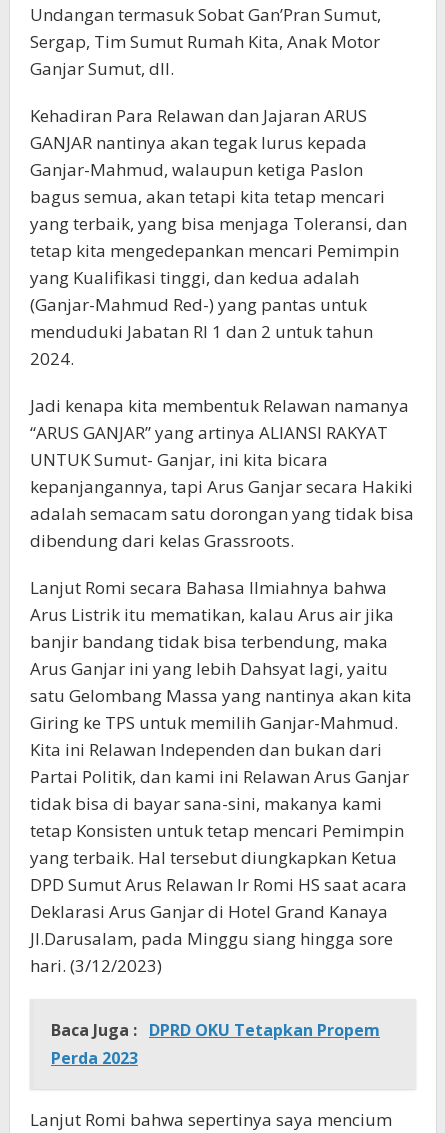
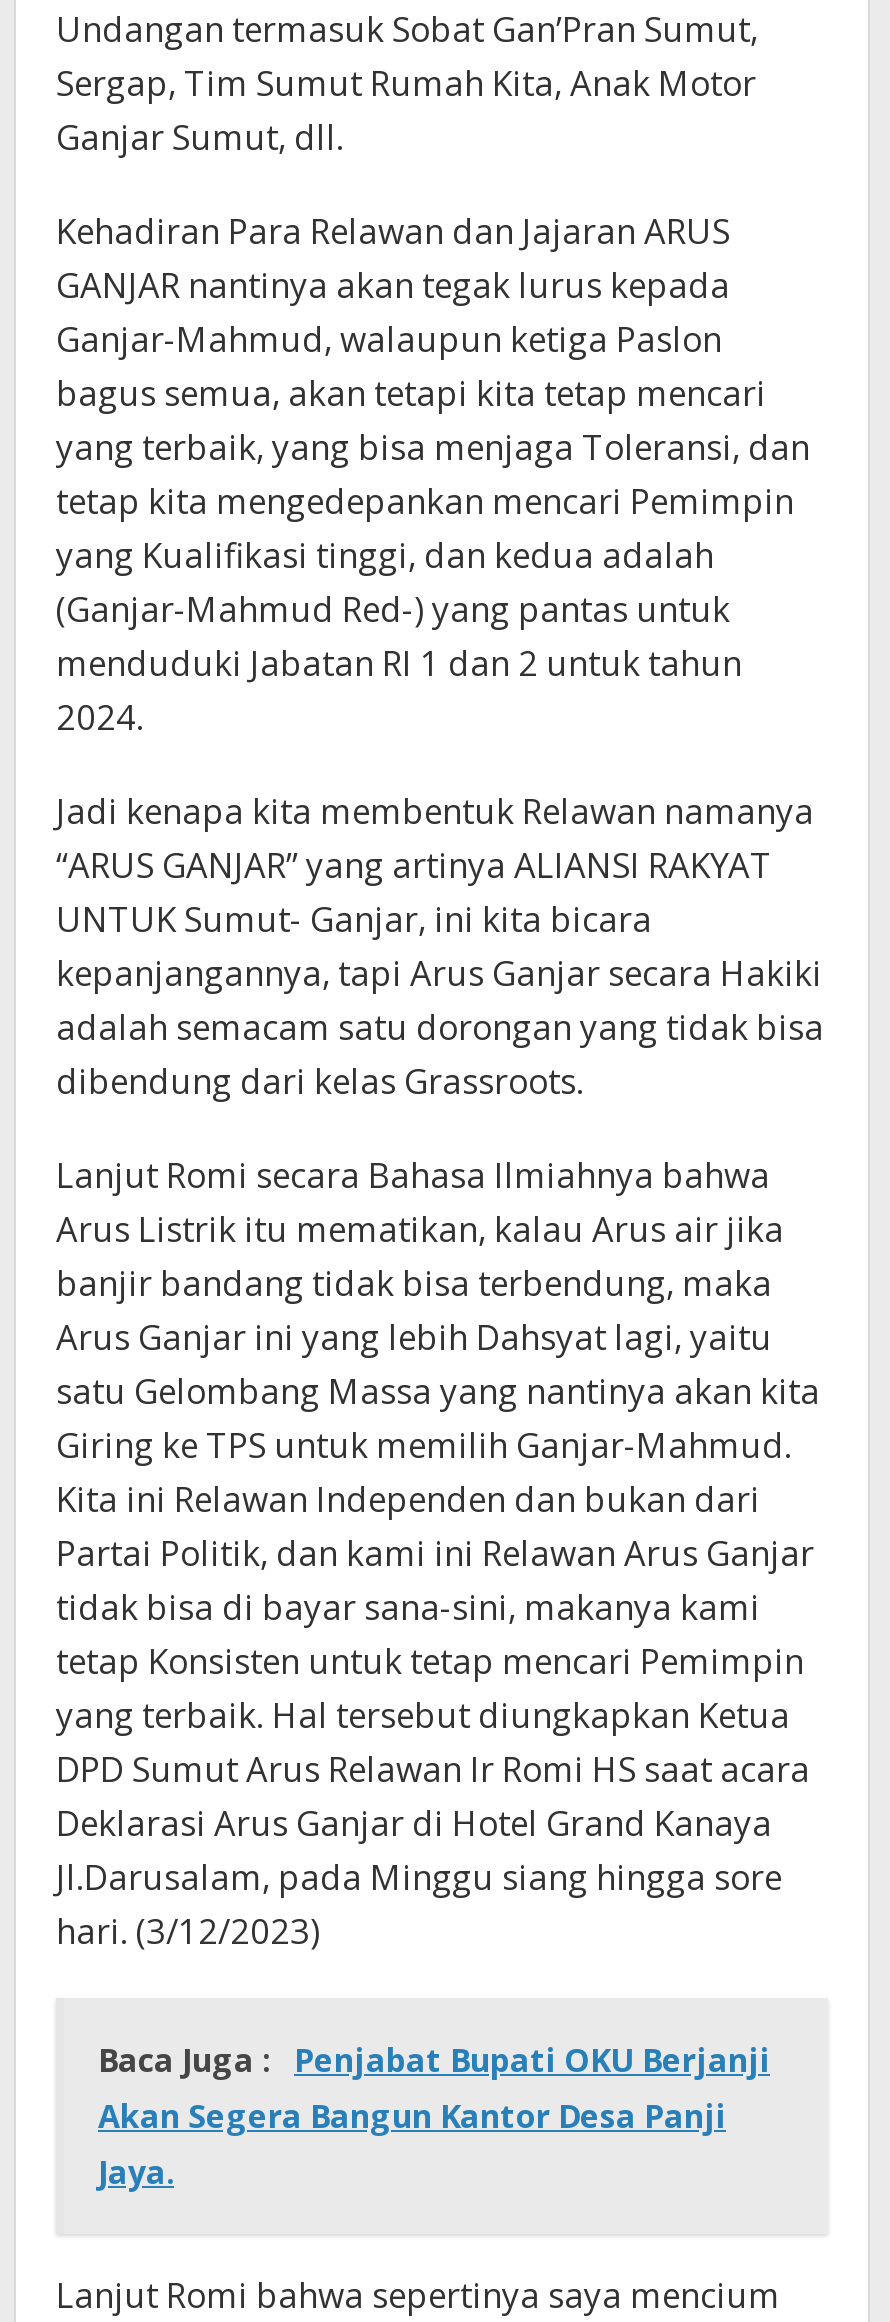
- Baca Juga : DPRD OKU Tetapkan Propem
- Perda 2023
+ Baca Juga : Penjabat Bupati OKU Berjanji
+ Akan Segera Bangun Kantor Desa Panji
+ Jaya.
